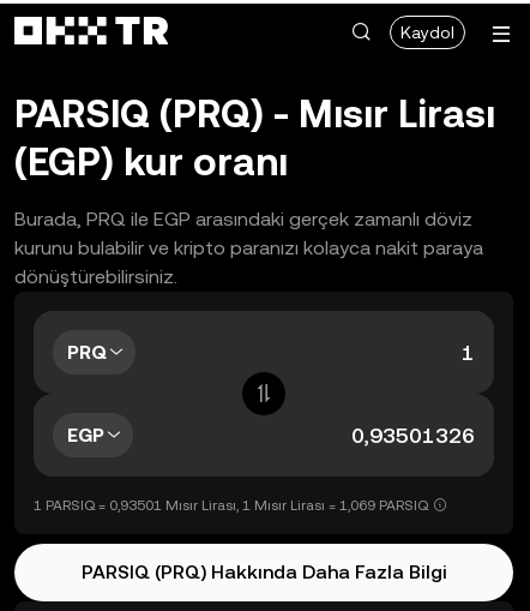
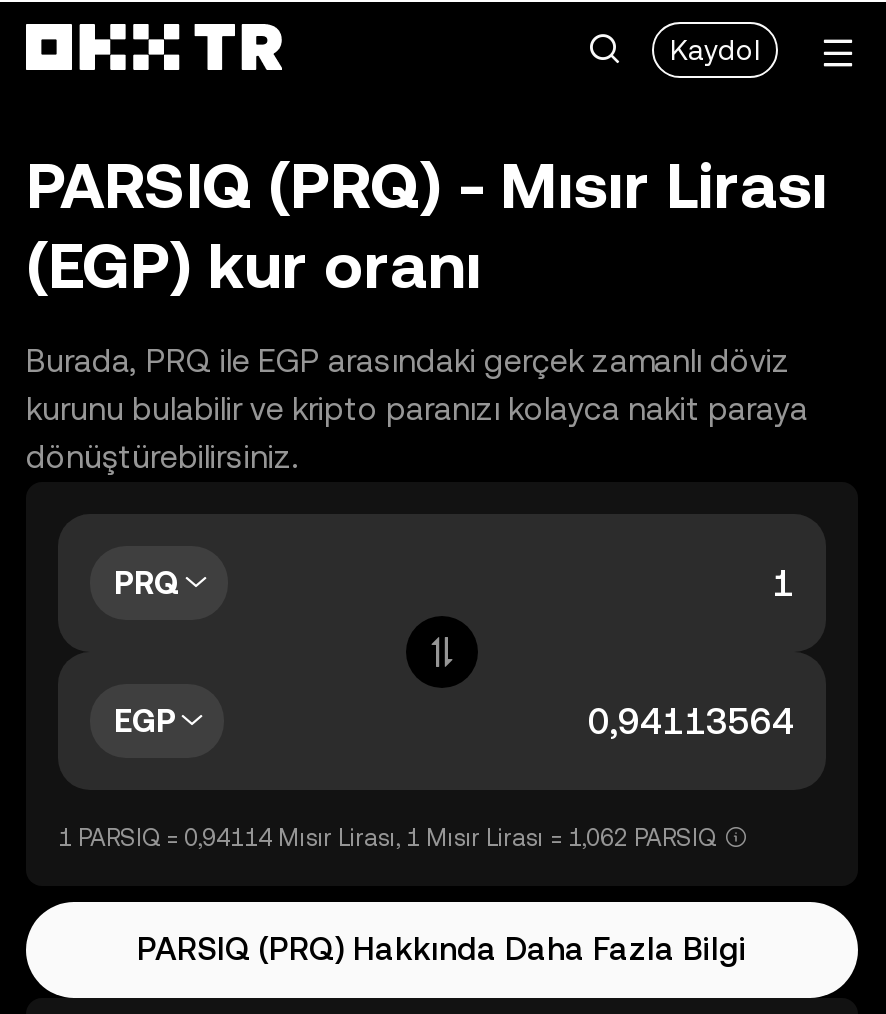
- 1 PARSIQ = 0,93501 Mısır Lirası, 1 Mısır Lirası = 1,069 PARSIQ
+ 1 PARSIQ = 0,94114 Mısır Lirası, 1 Mısır Lirası = 1,062 PARSIQ
